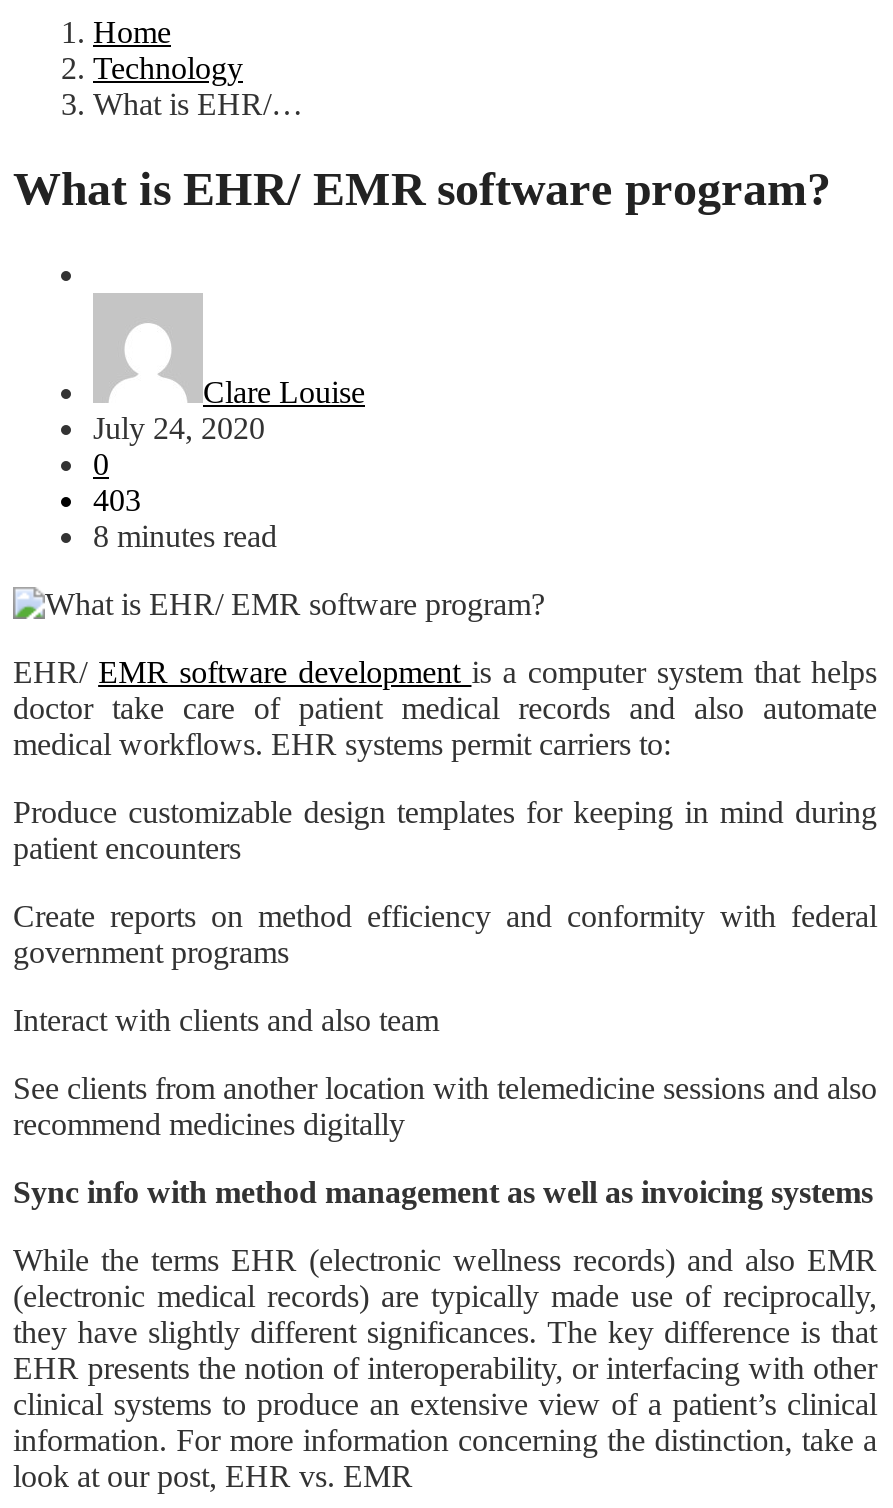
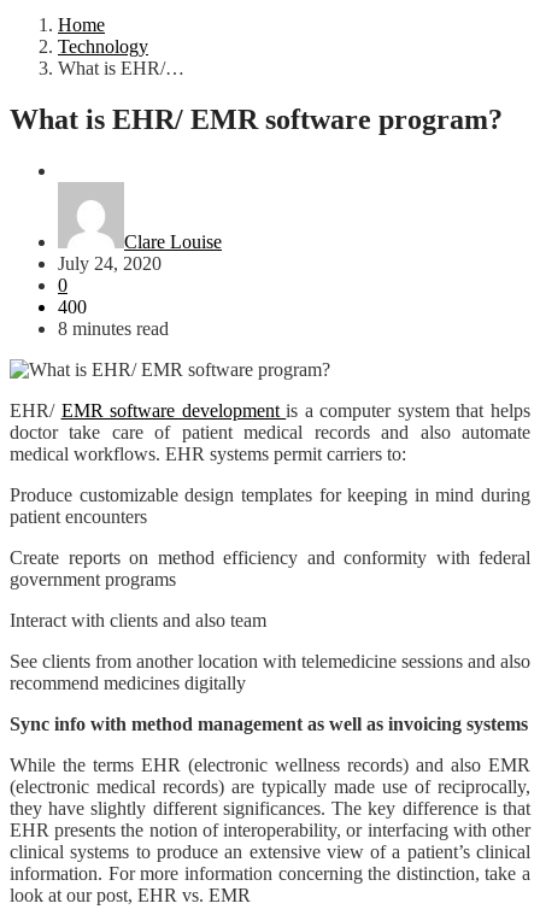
- 403
+ 400
